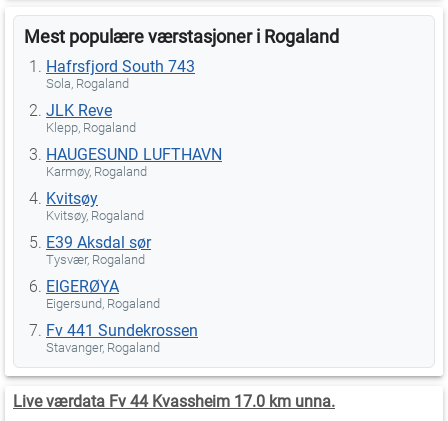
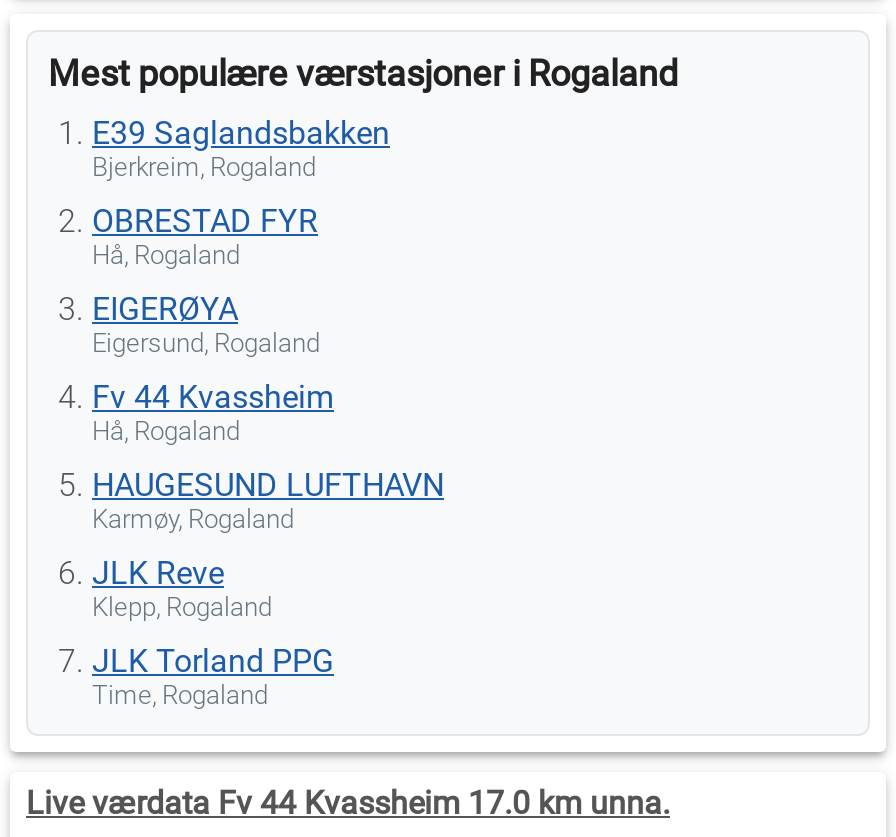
- Hafrsfjord South 743
- Sola, Rogaland
+ E39 Saglandsbakken
+ Bjerkreim, Rogaland
+ OBRESTAD FYR
+ Hå, Rogaland
+ Fv 44 Kvassheim
+ Hå, Rogaland

moved down: JLK Reve | Klepp, Rogaland

moved up: HAUGESUND LUFTHAVN | Karmøy, Rogaland

- Kvitsøy
- Kvitsøy, Rogaland
- E39 Aksdal sør
- Tysvær, Rogaland
- Fv 441 Sundekrossen
- Stavanger, Rogaland
+ JLK Torland PPG
+ Time, Rogaland

moved up: EIGERØYA | Eigersund, Rogaland
